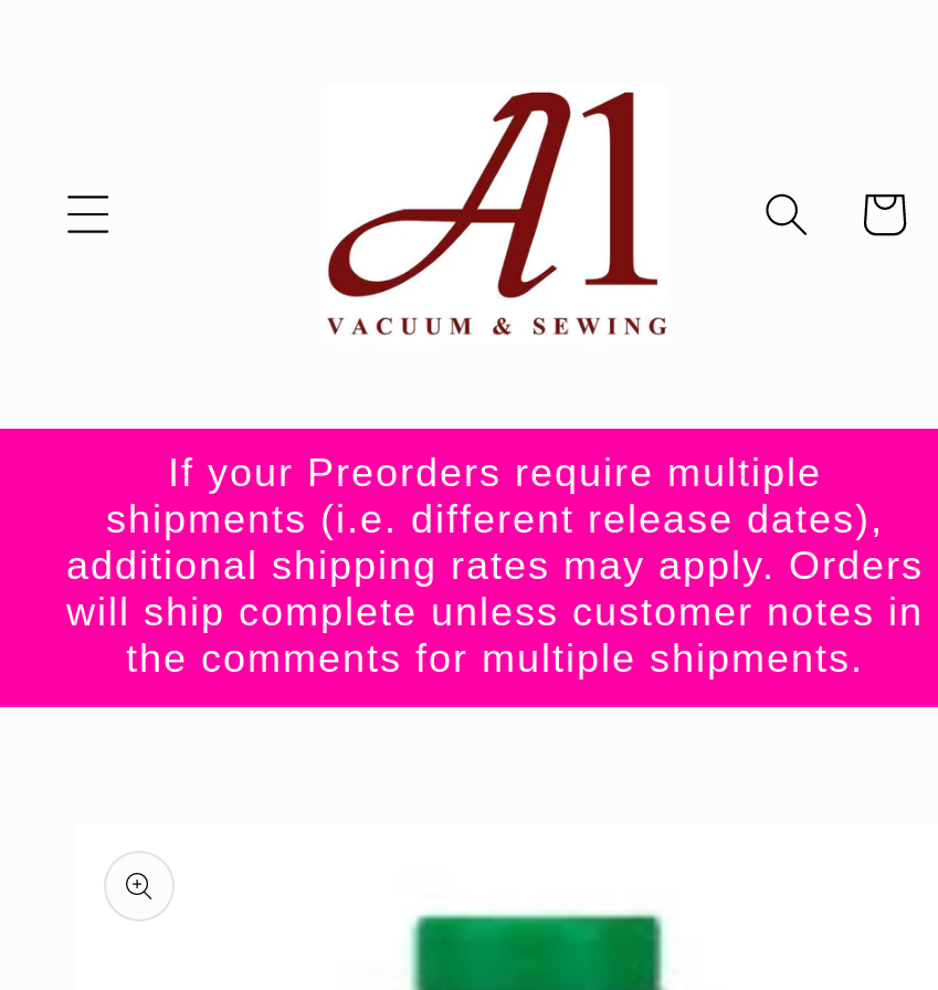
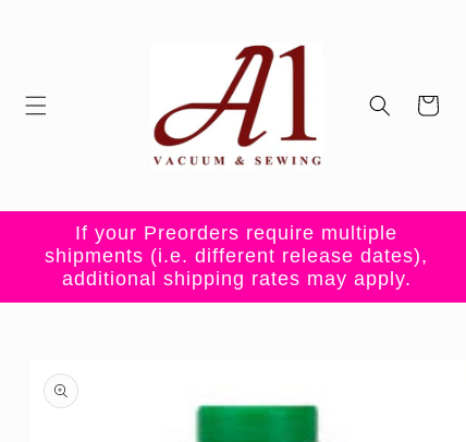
- additional shipping rates may apply. Orders
- will ship complete unless customer notes in
- the comments for multiple shipments.
+ additional shipping rates may apply.
